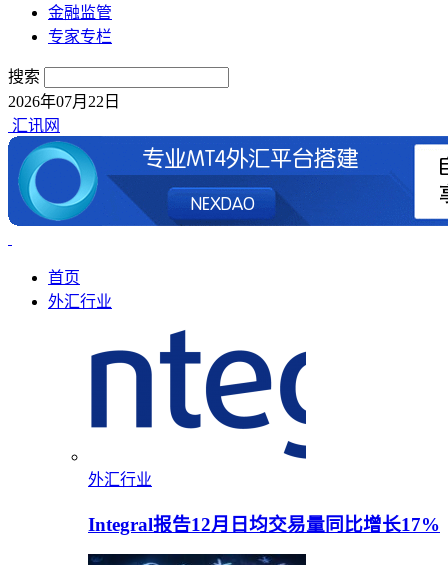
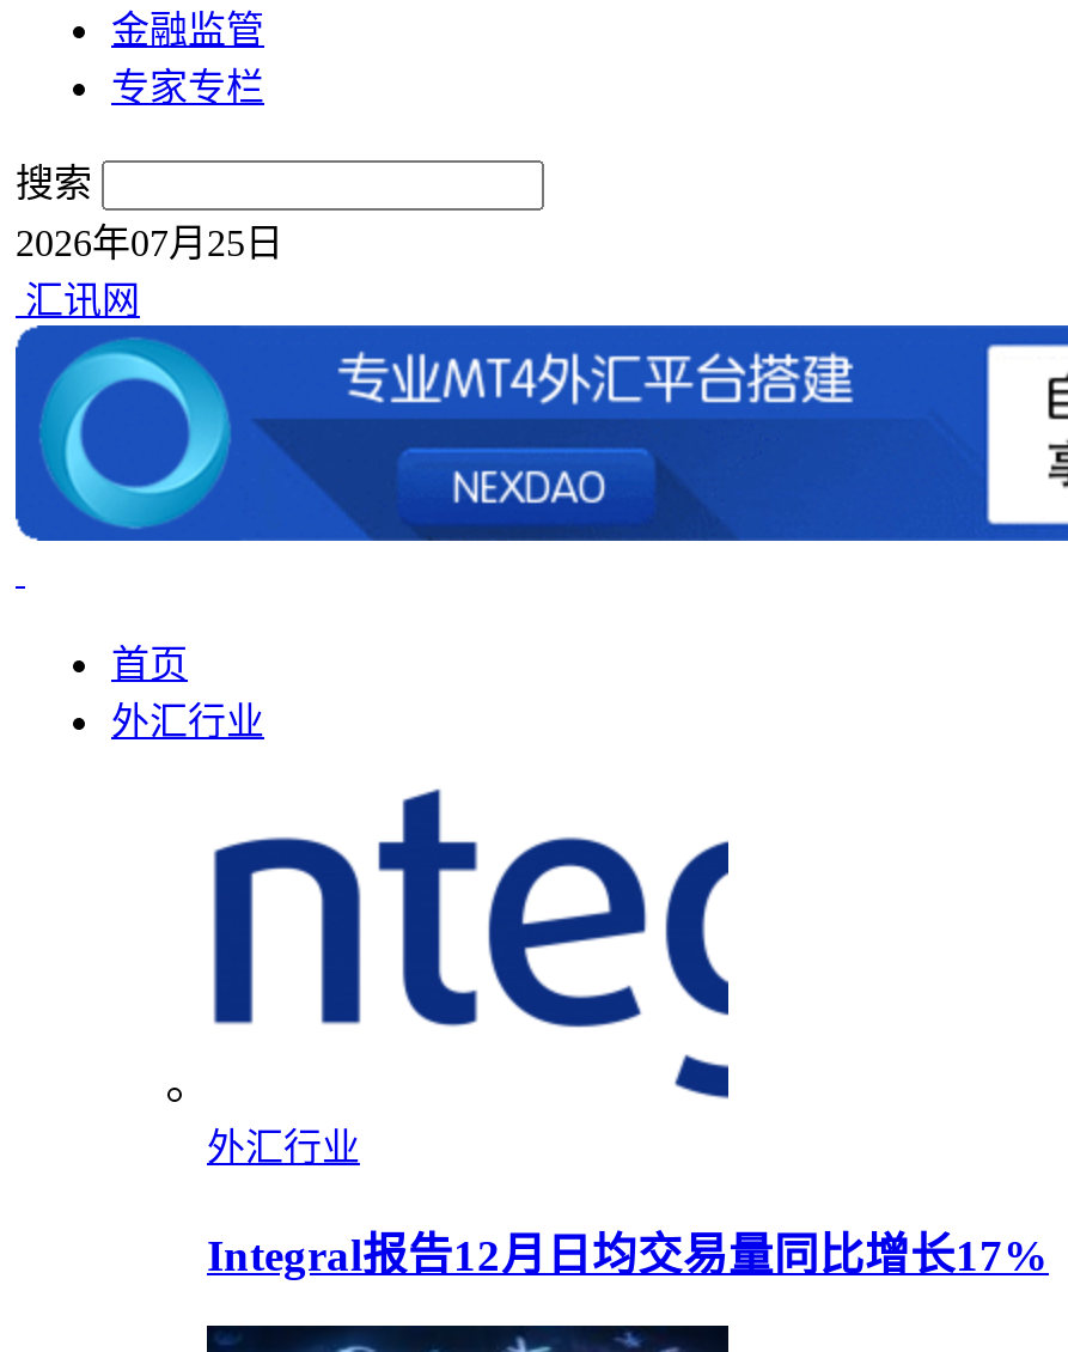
- 2026年07月22日
+ 2026年07月25日
